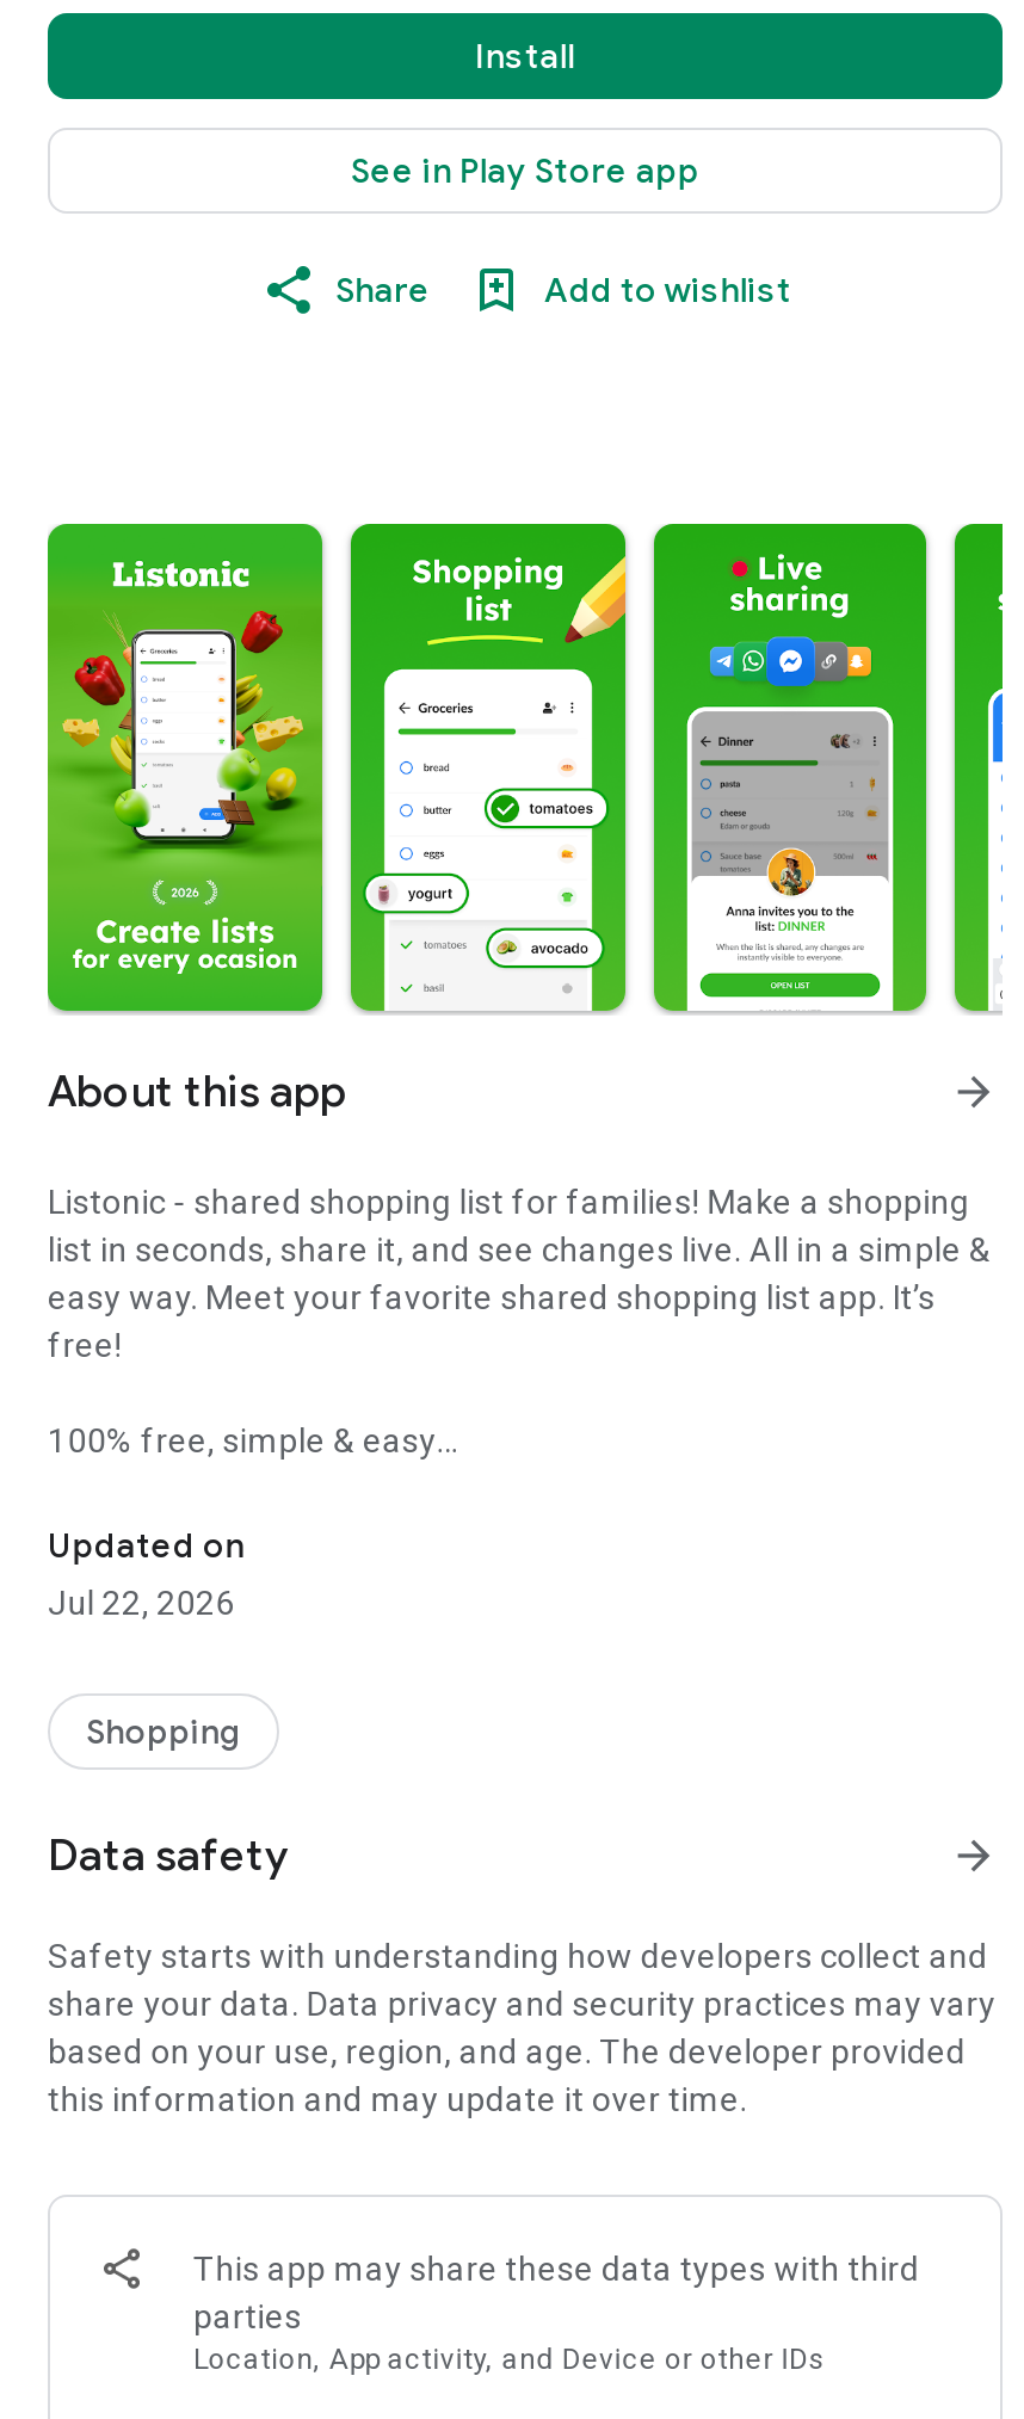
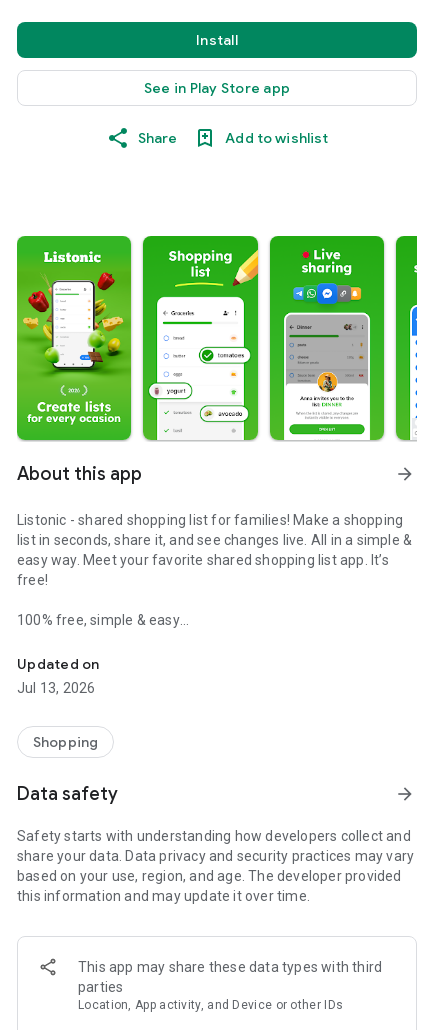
- Jul 22, 2026
+ Jul 13, 2026
